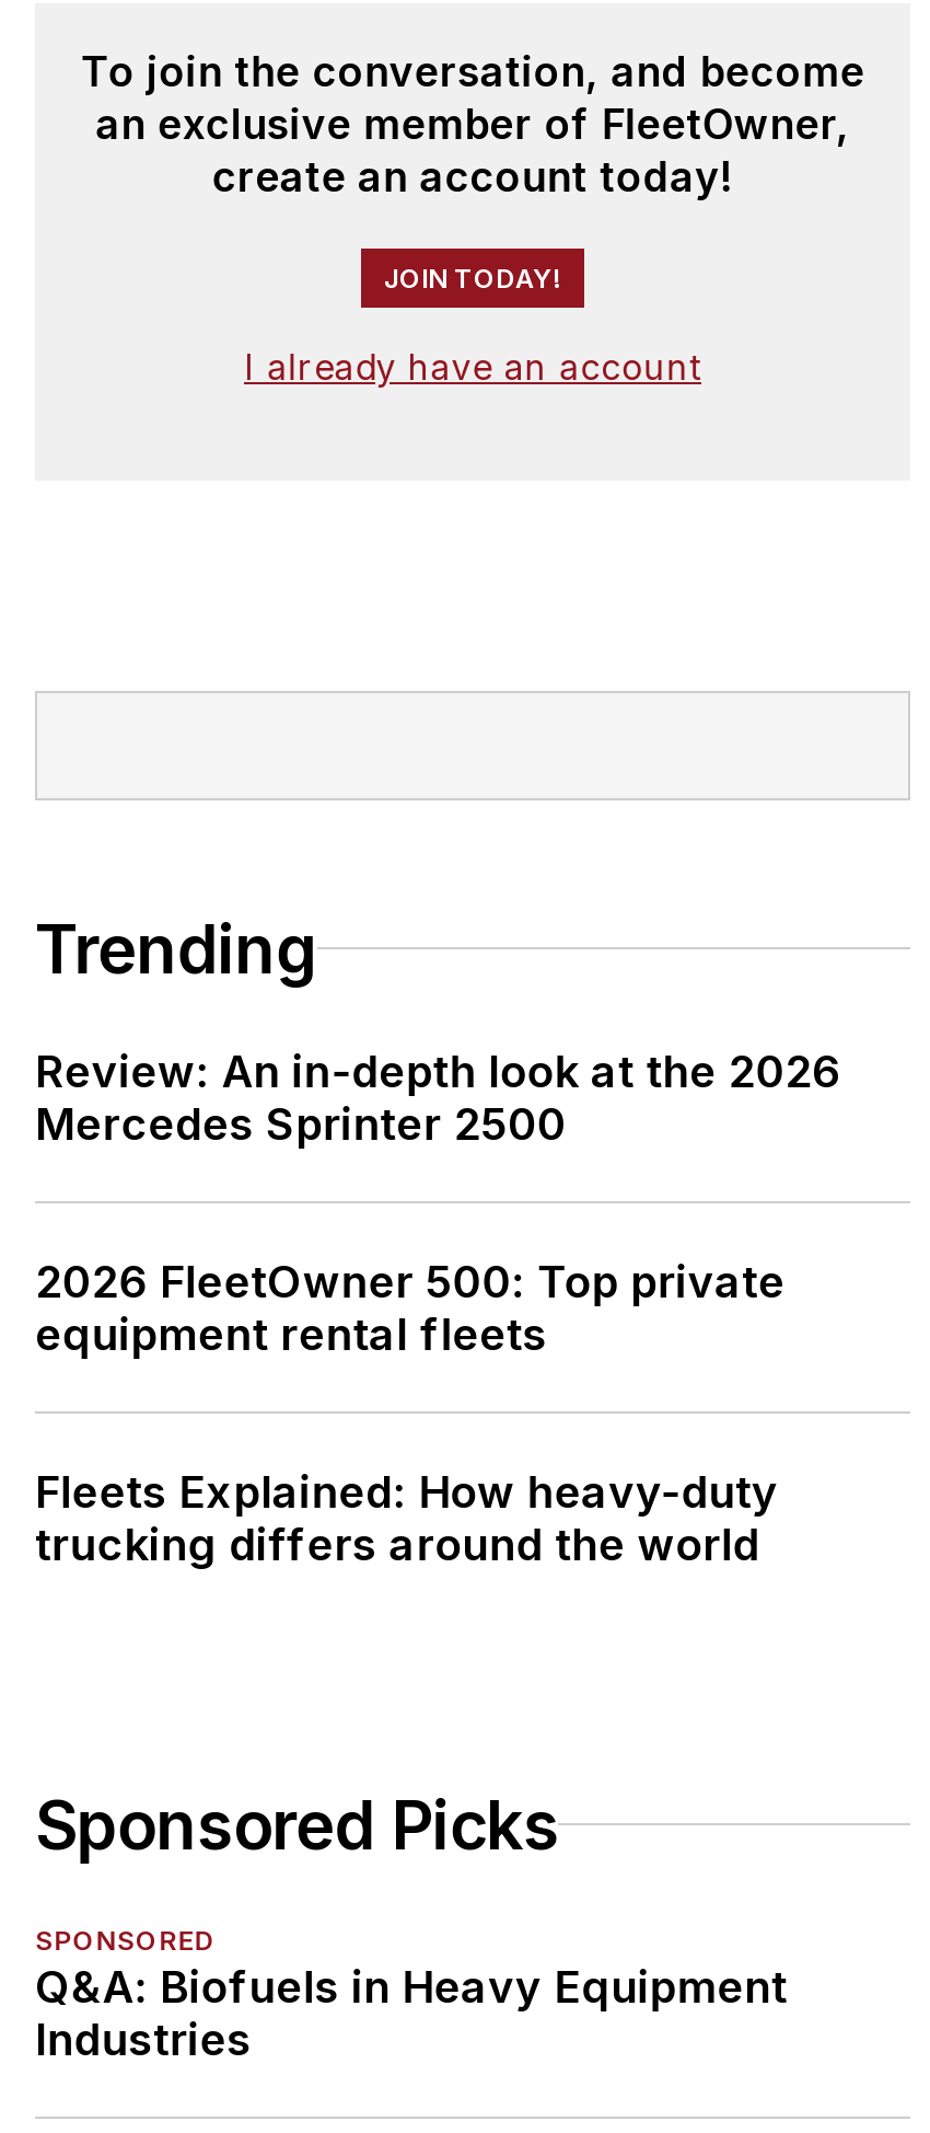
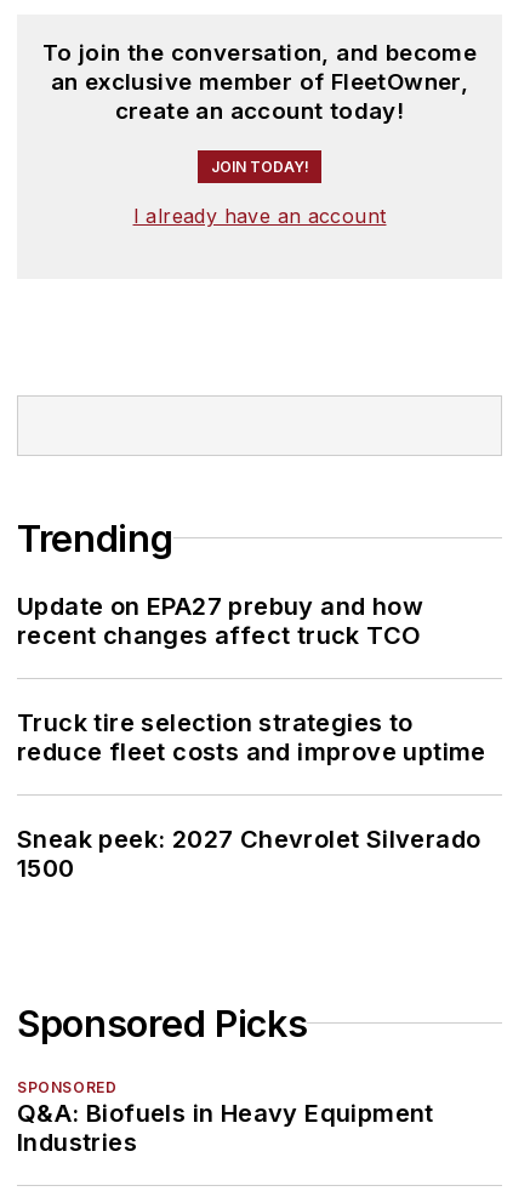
- Review: An in-depth look at the 2026
- Mercedes Sprinter 2500
+ Update on EPA27 prebuy and how
+ recent changes affect truck TCO

- 2026 FleetOwner 500: Top private
- equipment rental fleets
+ Truck tire selection strategies to
+ reduce fleet costs and improve uptime

- Fleets Explained: How heavy-duty
- trucking differs around the world
+ Sneak peek: 2027 Chevrolet Silverado
+ 1500
